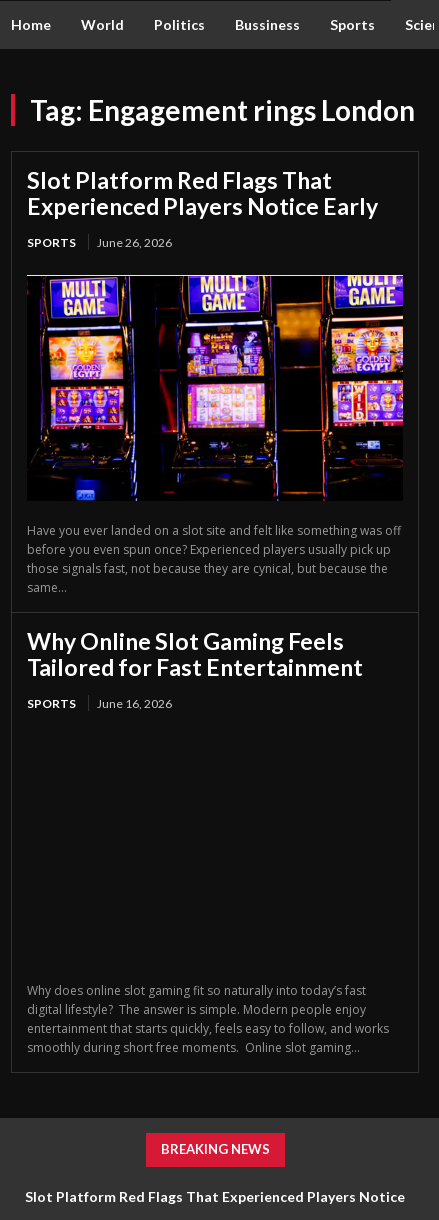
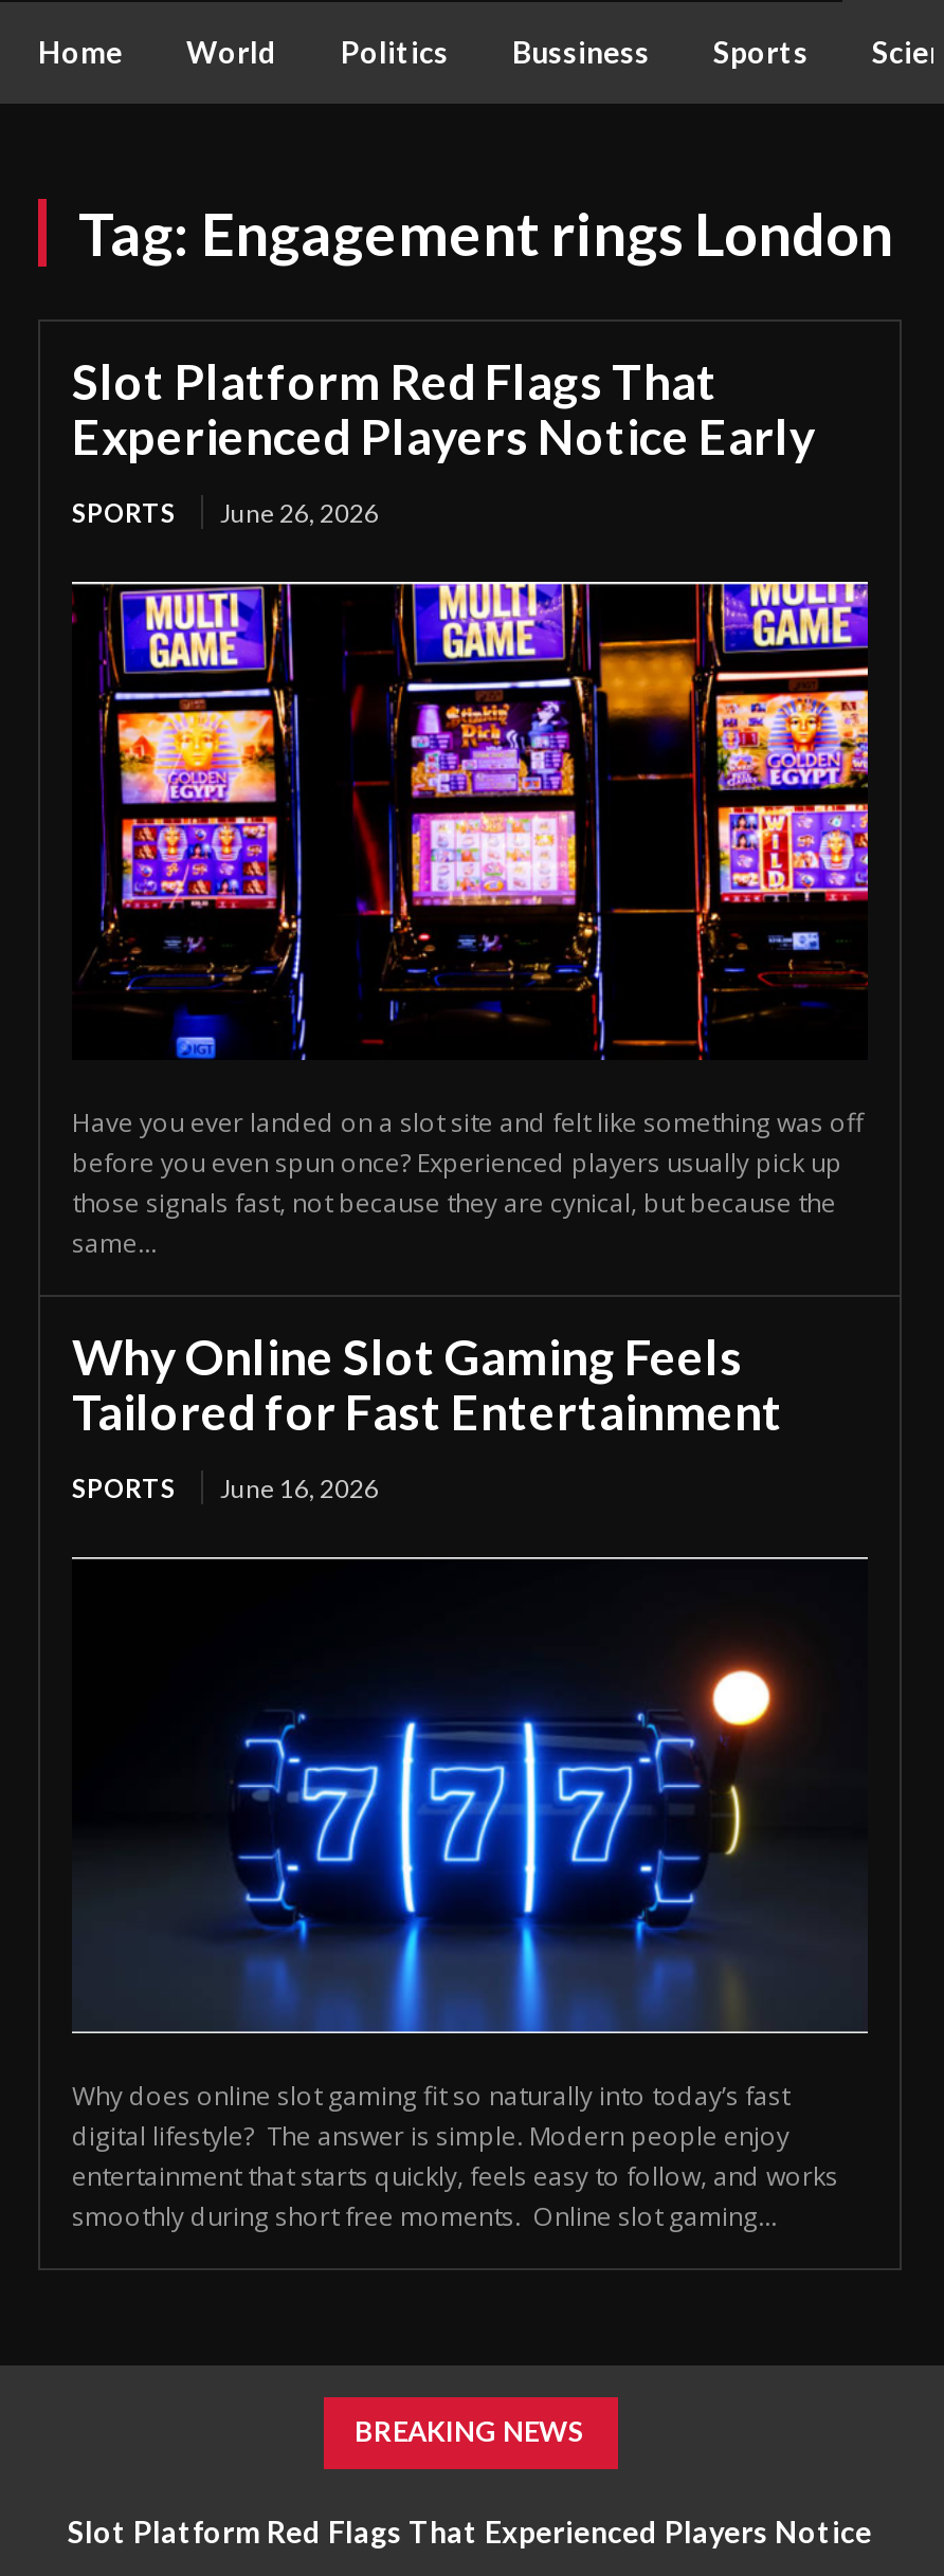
+ [image]
